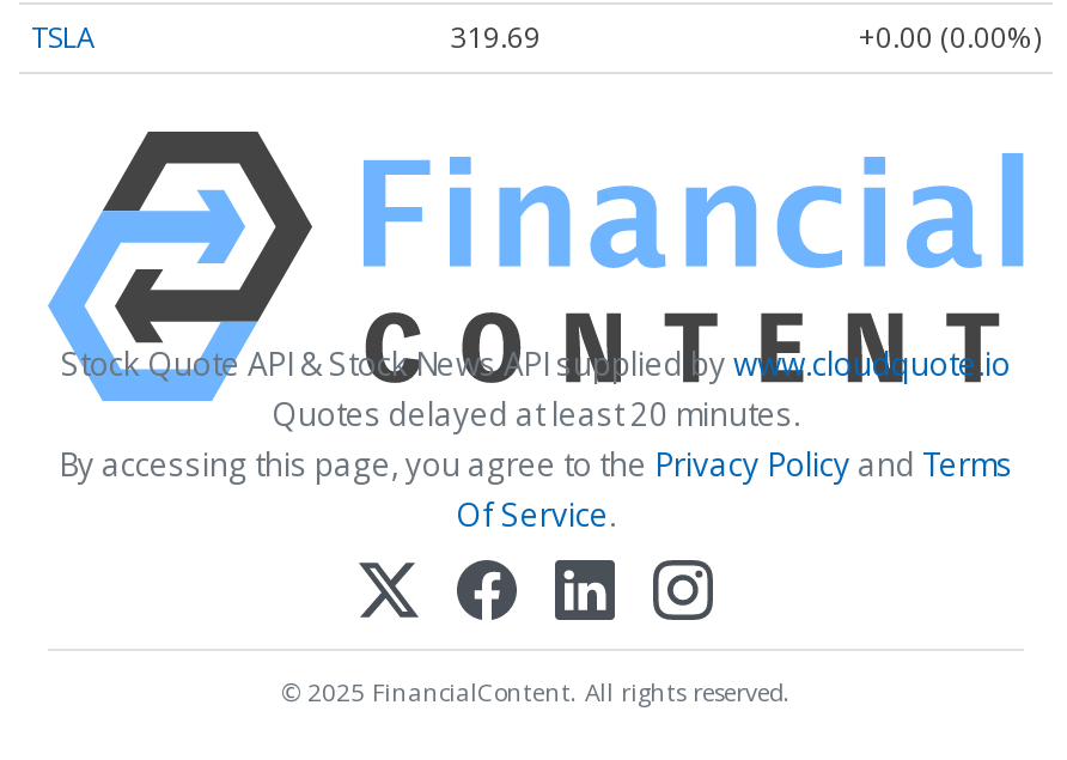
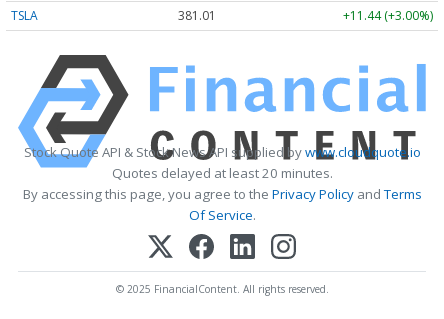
- 319.69
+ 381.01

- +0.00 (0.00%)
+ +11.44 (+3.00%)
